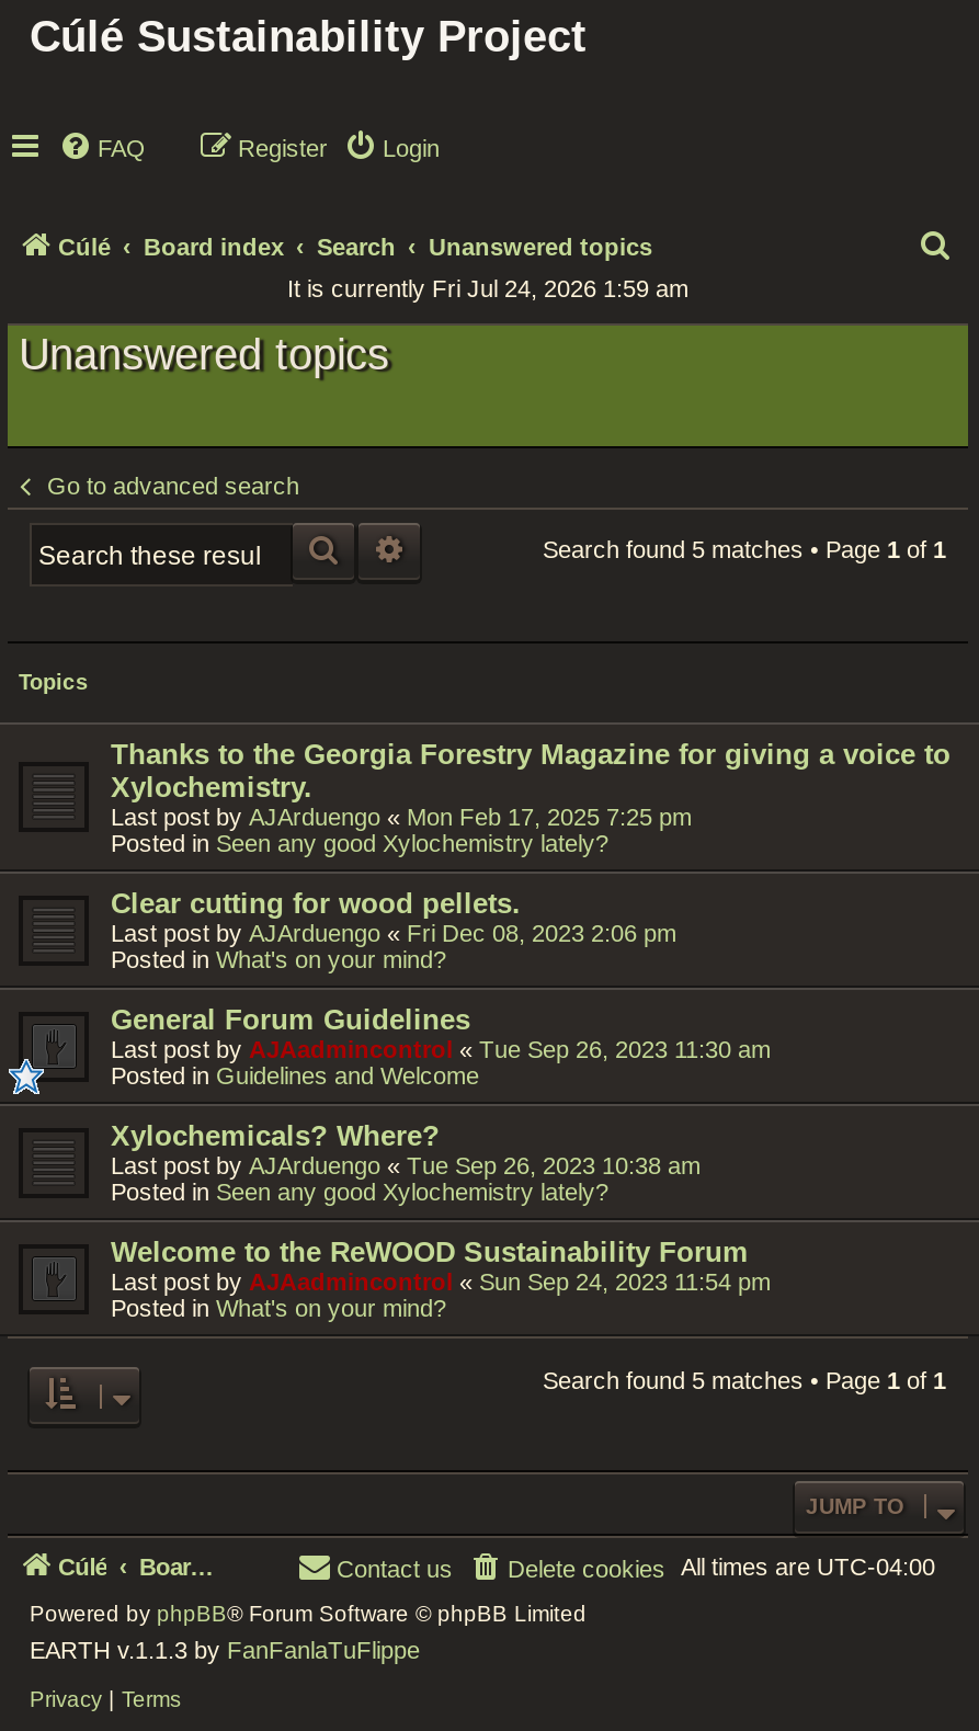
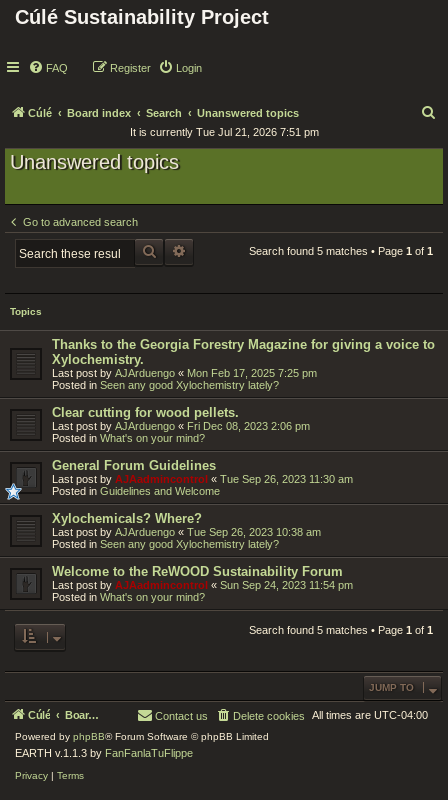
- It is currently Fri Jul 24, 2026 1:59 am
+ It is currently Tue Jul 21, 2026 7:51 pm
